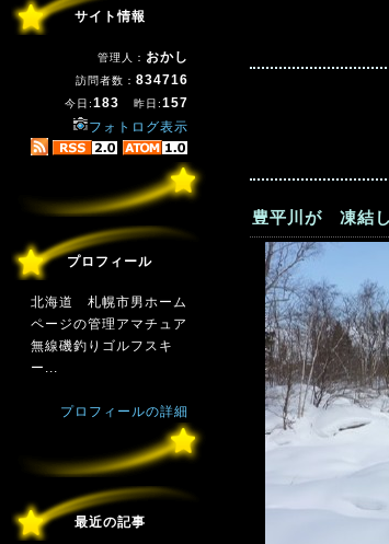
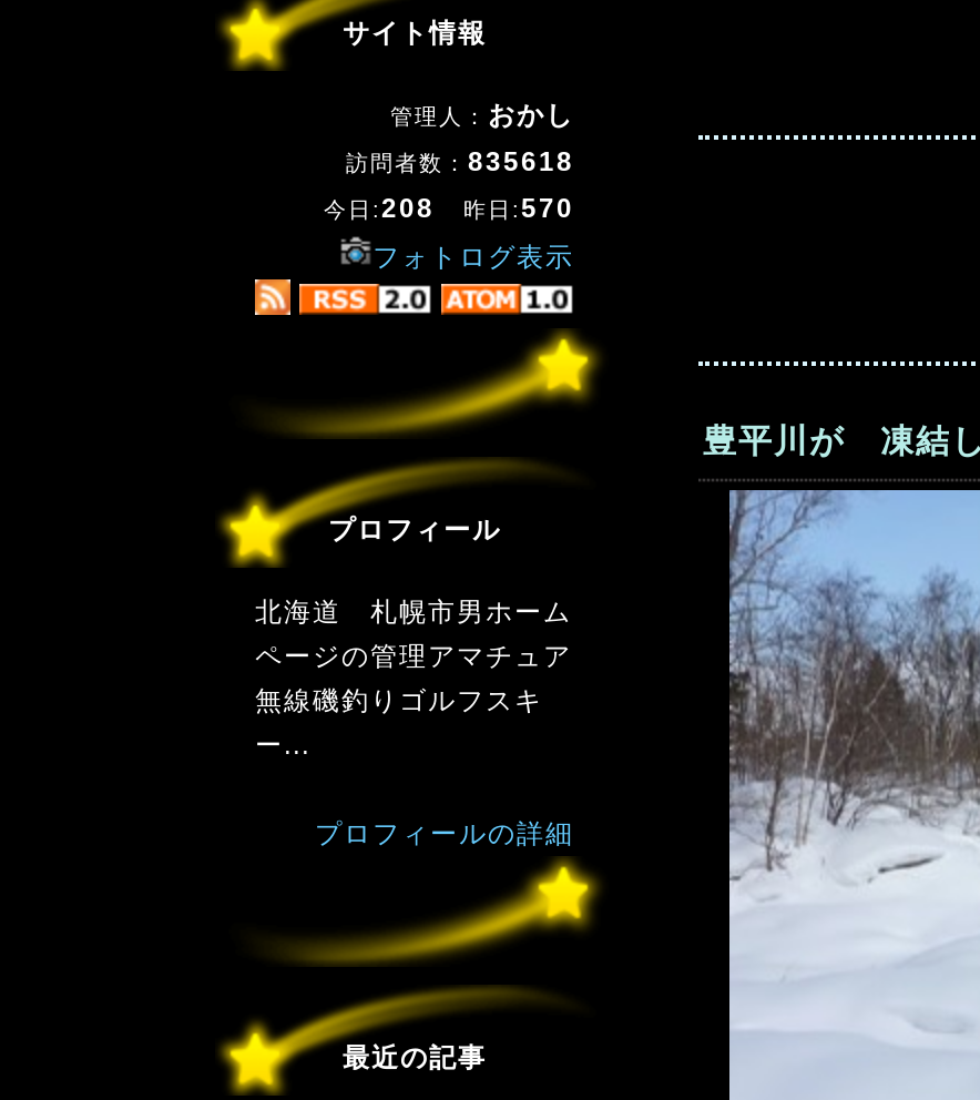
- 訪問者数：834716
+ 訪問者数：835618

- 今日: 183
+ 今日: 208

- 昨日: 157
+ 昨日: 570
